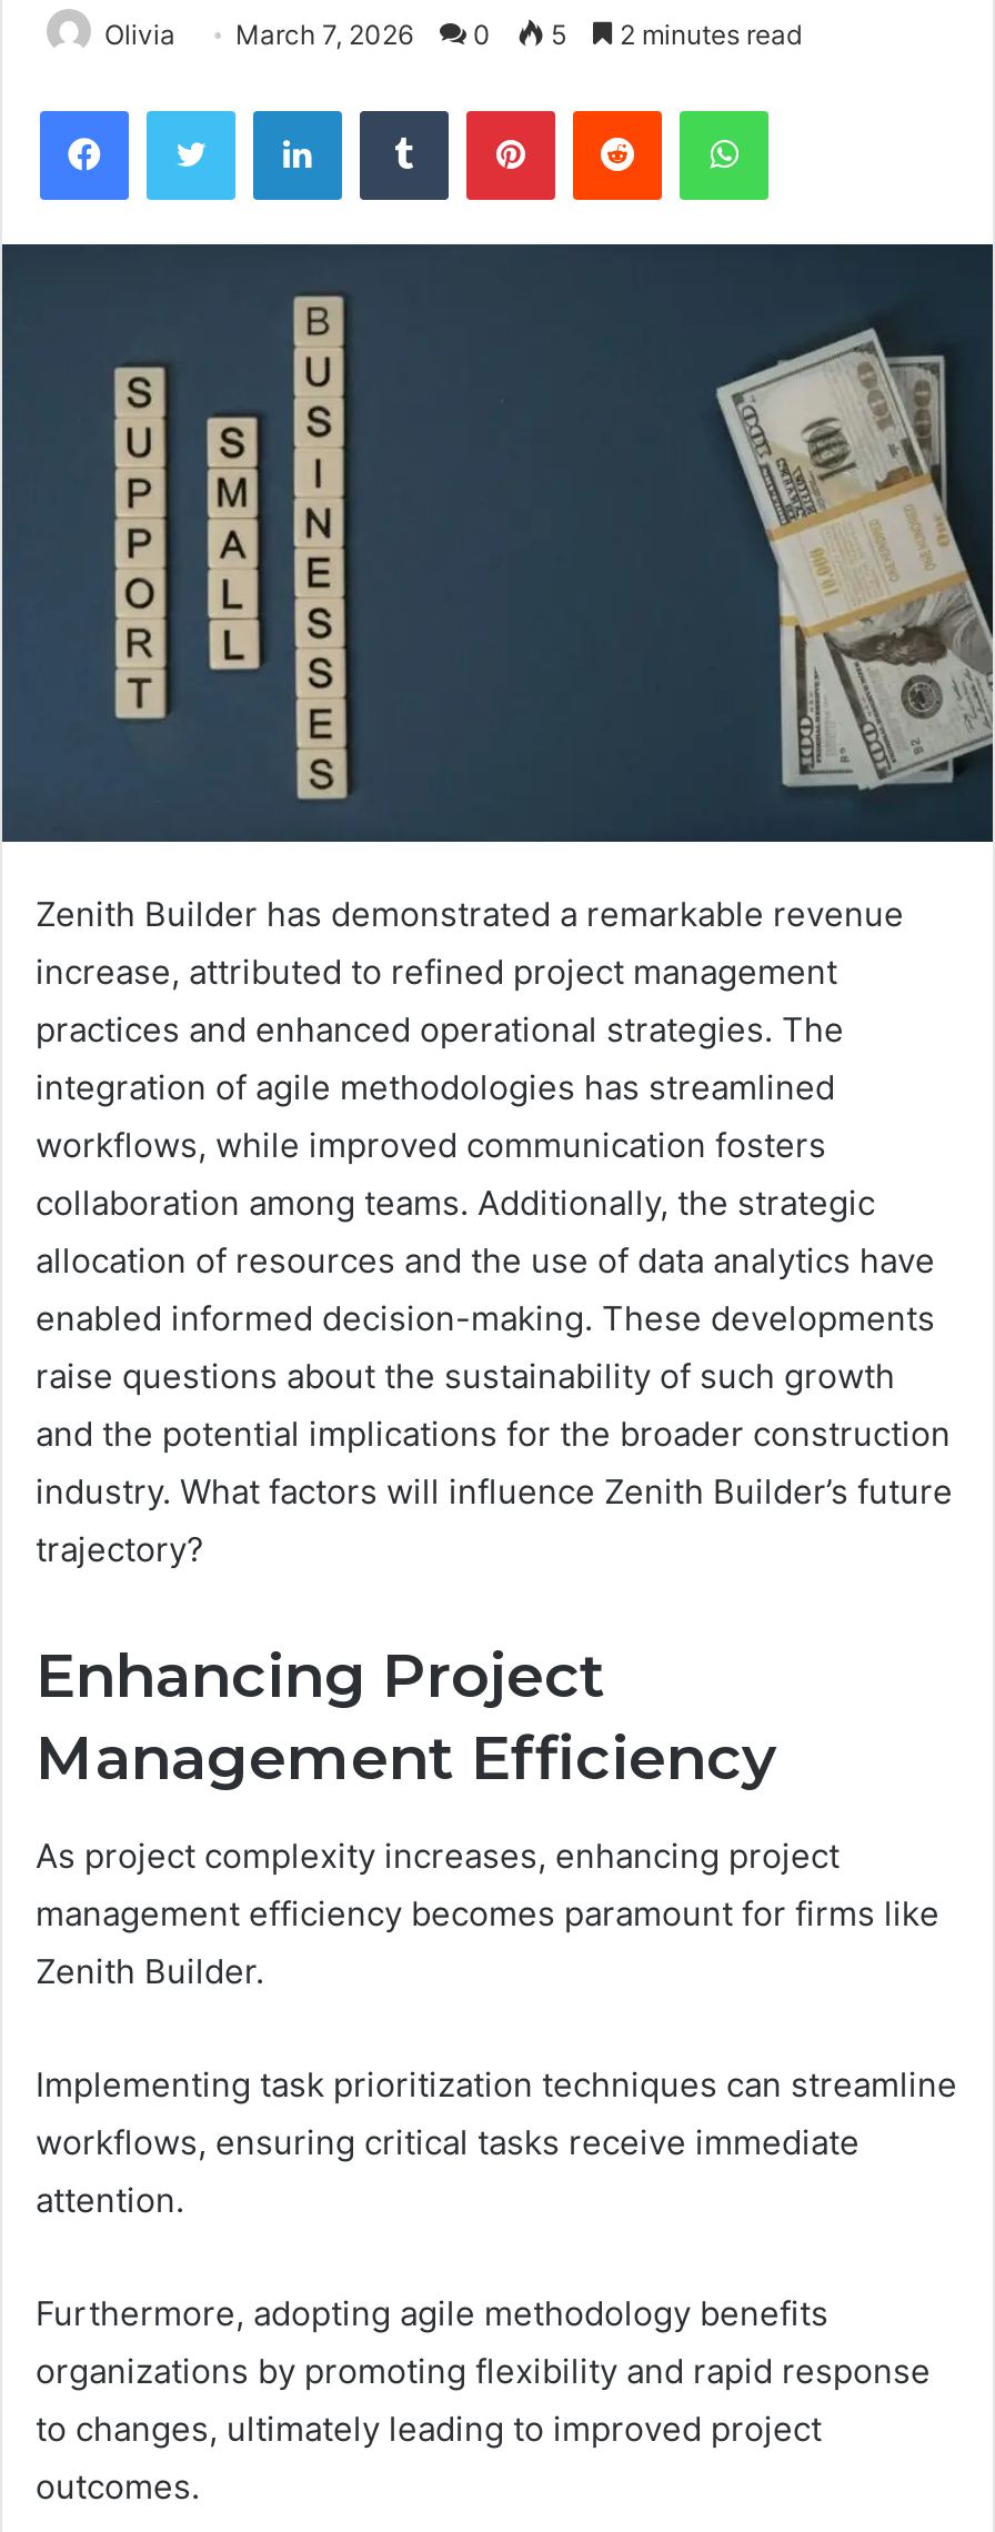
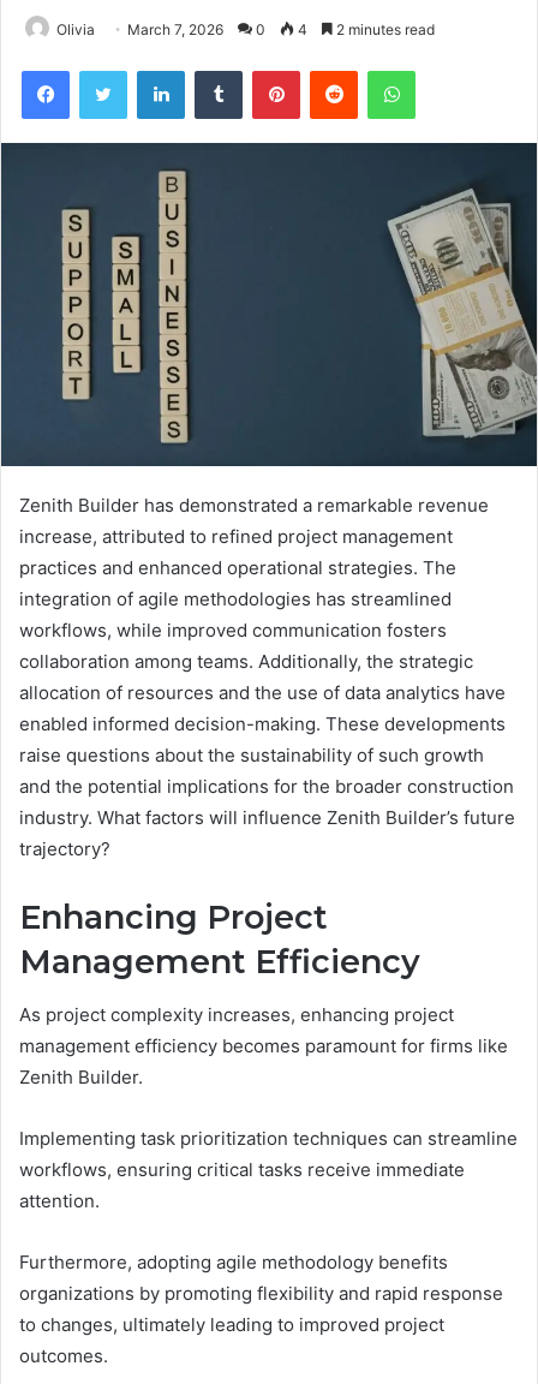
- Olivia March 7, 2026 0 5 2 minutes read
+ Olivia March 7, 2026 0 4 2 minutes read
